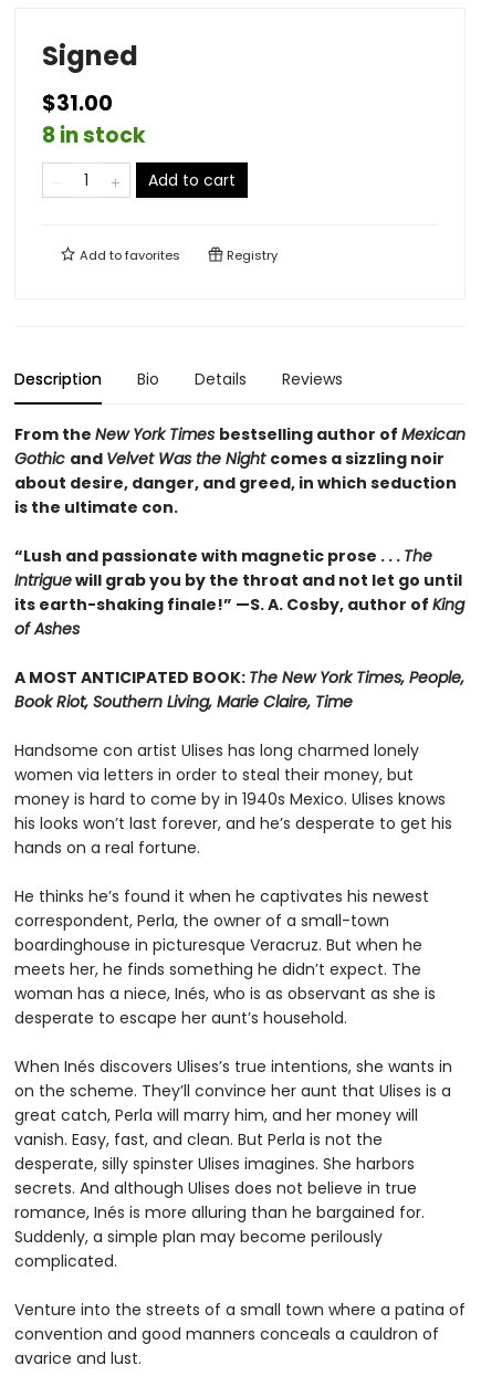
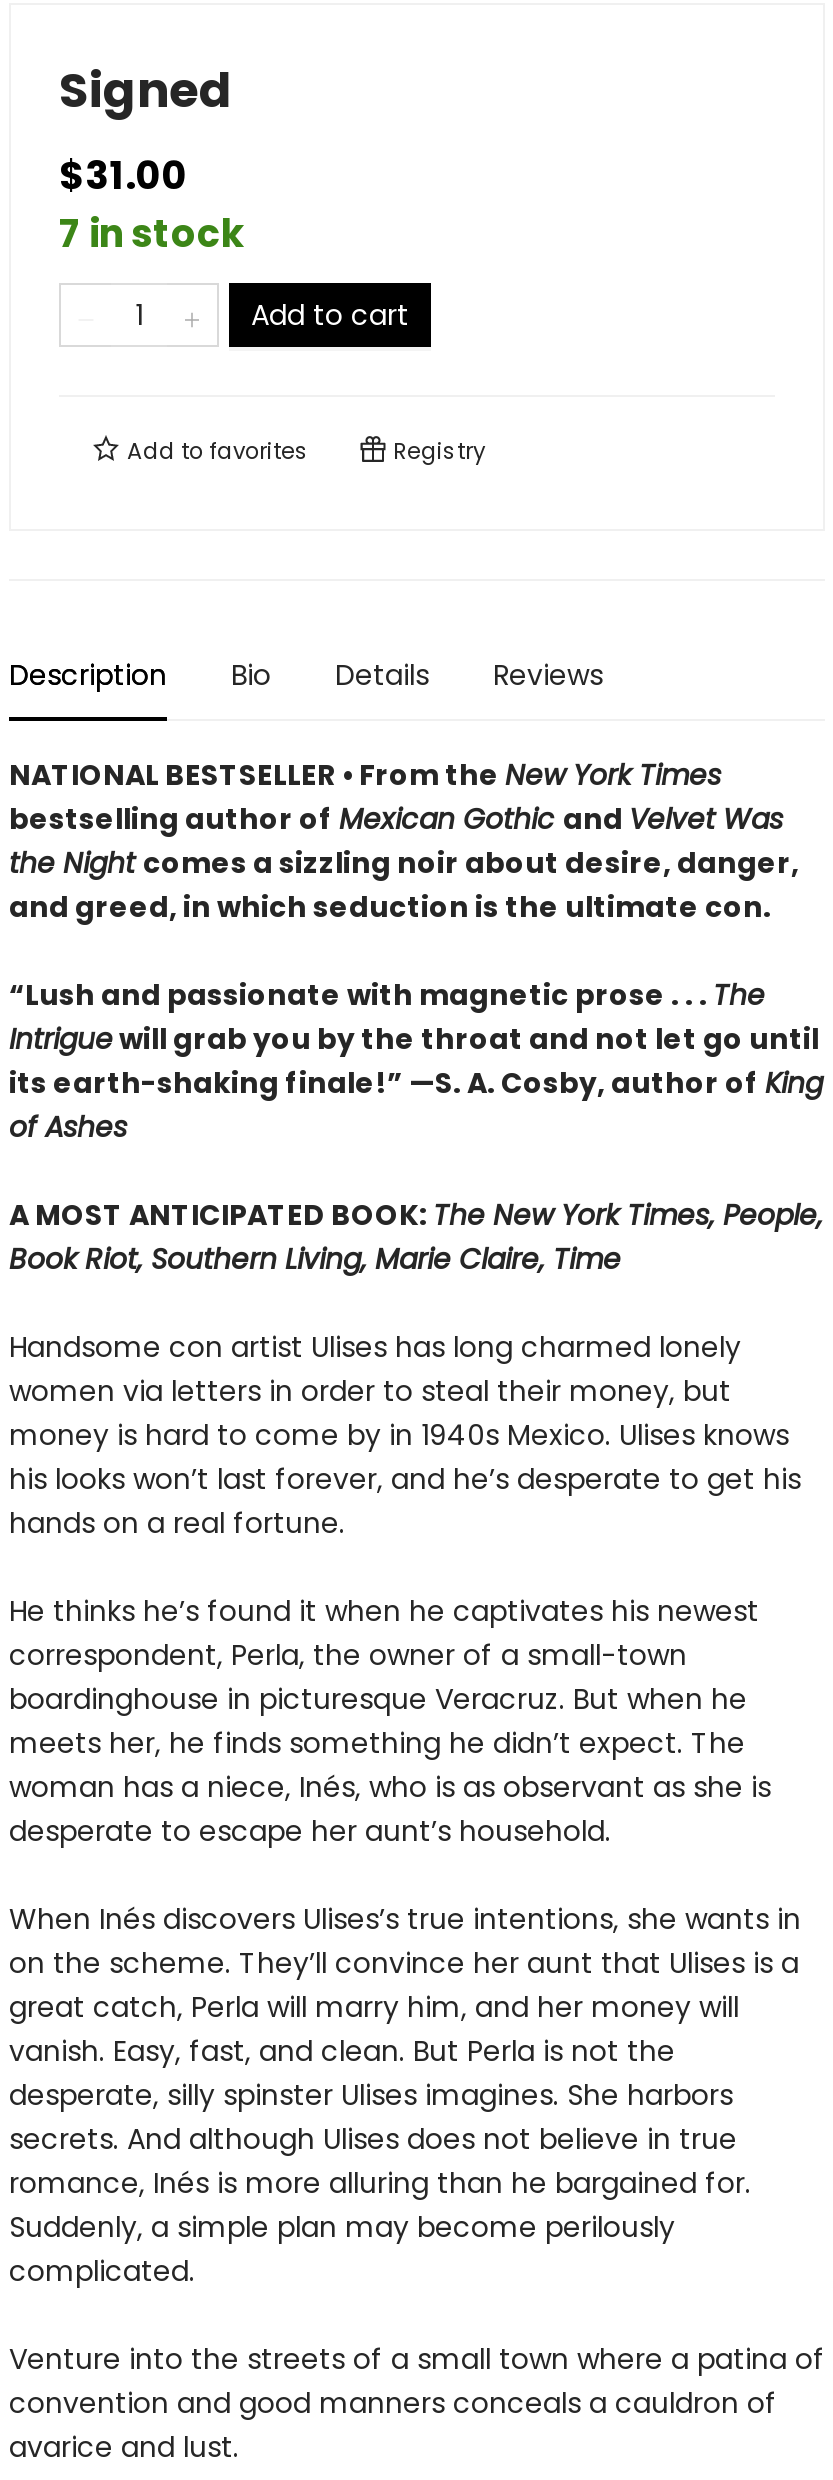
- 8 in stock
+ 7 in stock

- From the New York Times bestselling author of Mexican
- Gothic and Velvet Was the Night comes a sizzling noir
- about desire, danger, and greed, in which seduction
- is the ultimate con.
+ NATIONAL BESTSELLER • From the New York Times
+ bestselling author of Mexican Gothic and Velvet Was
+ the Night comes a sizzling noir about desire, danger,
+ and greed, in which seduction is the ultimate con.
